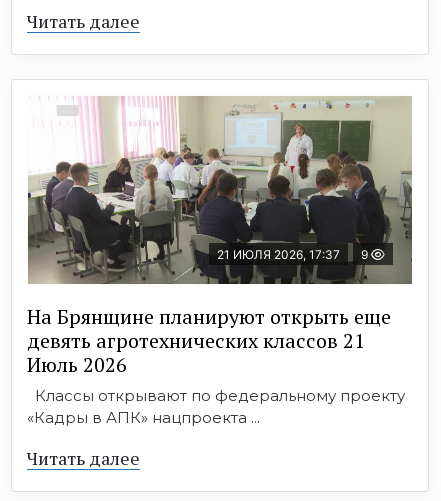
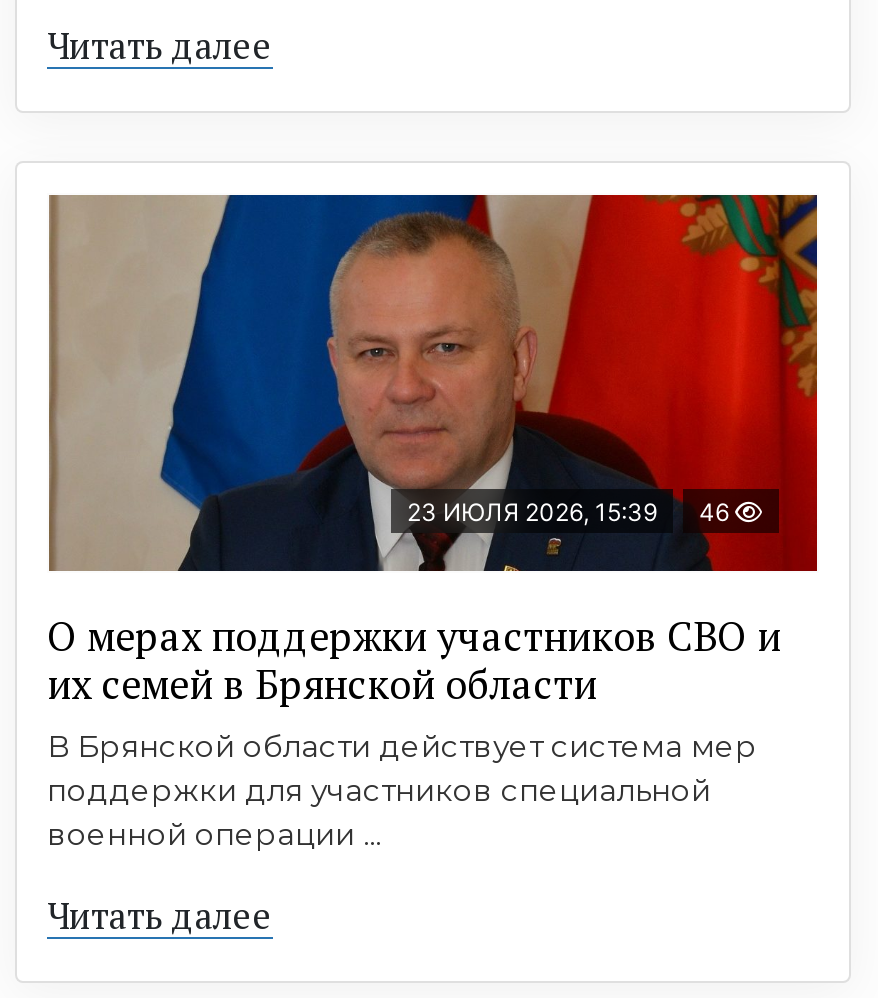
- [image]
- 21 ИЮЛЯ 2026, 17:37
- 9
+ [image]
+ 23 ИЮЛЯ 2026, 15:39
+ 46

- На Брянщине планируют открыть еще
- девять агротехнических классов 21
- Июль 2026
- Классы открывают по федеральному проекту
- «Кадры в АПК» нацпроекта ...
+ О мерах поддержки участников СВО и
+ их семей в Брянской области
+ В Брянской области действует система мер
+ поддержки для участников специальной
+ военной операции ...
